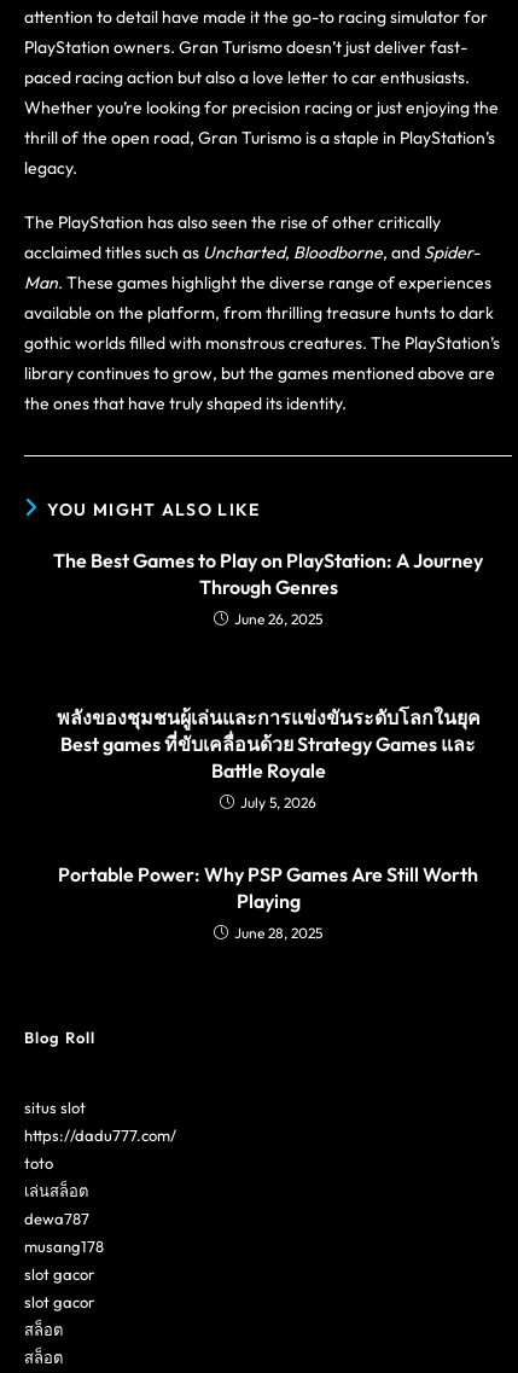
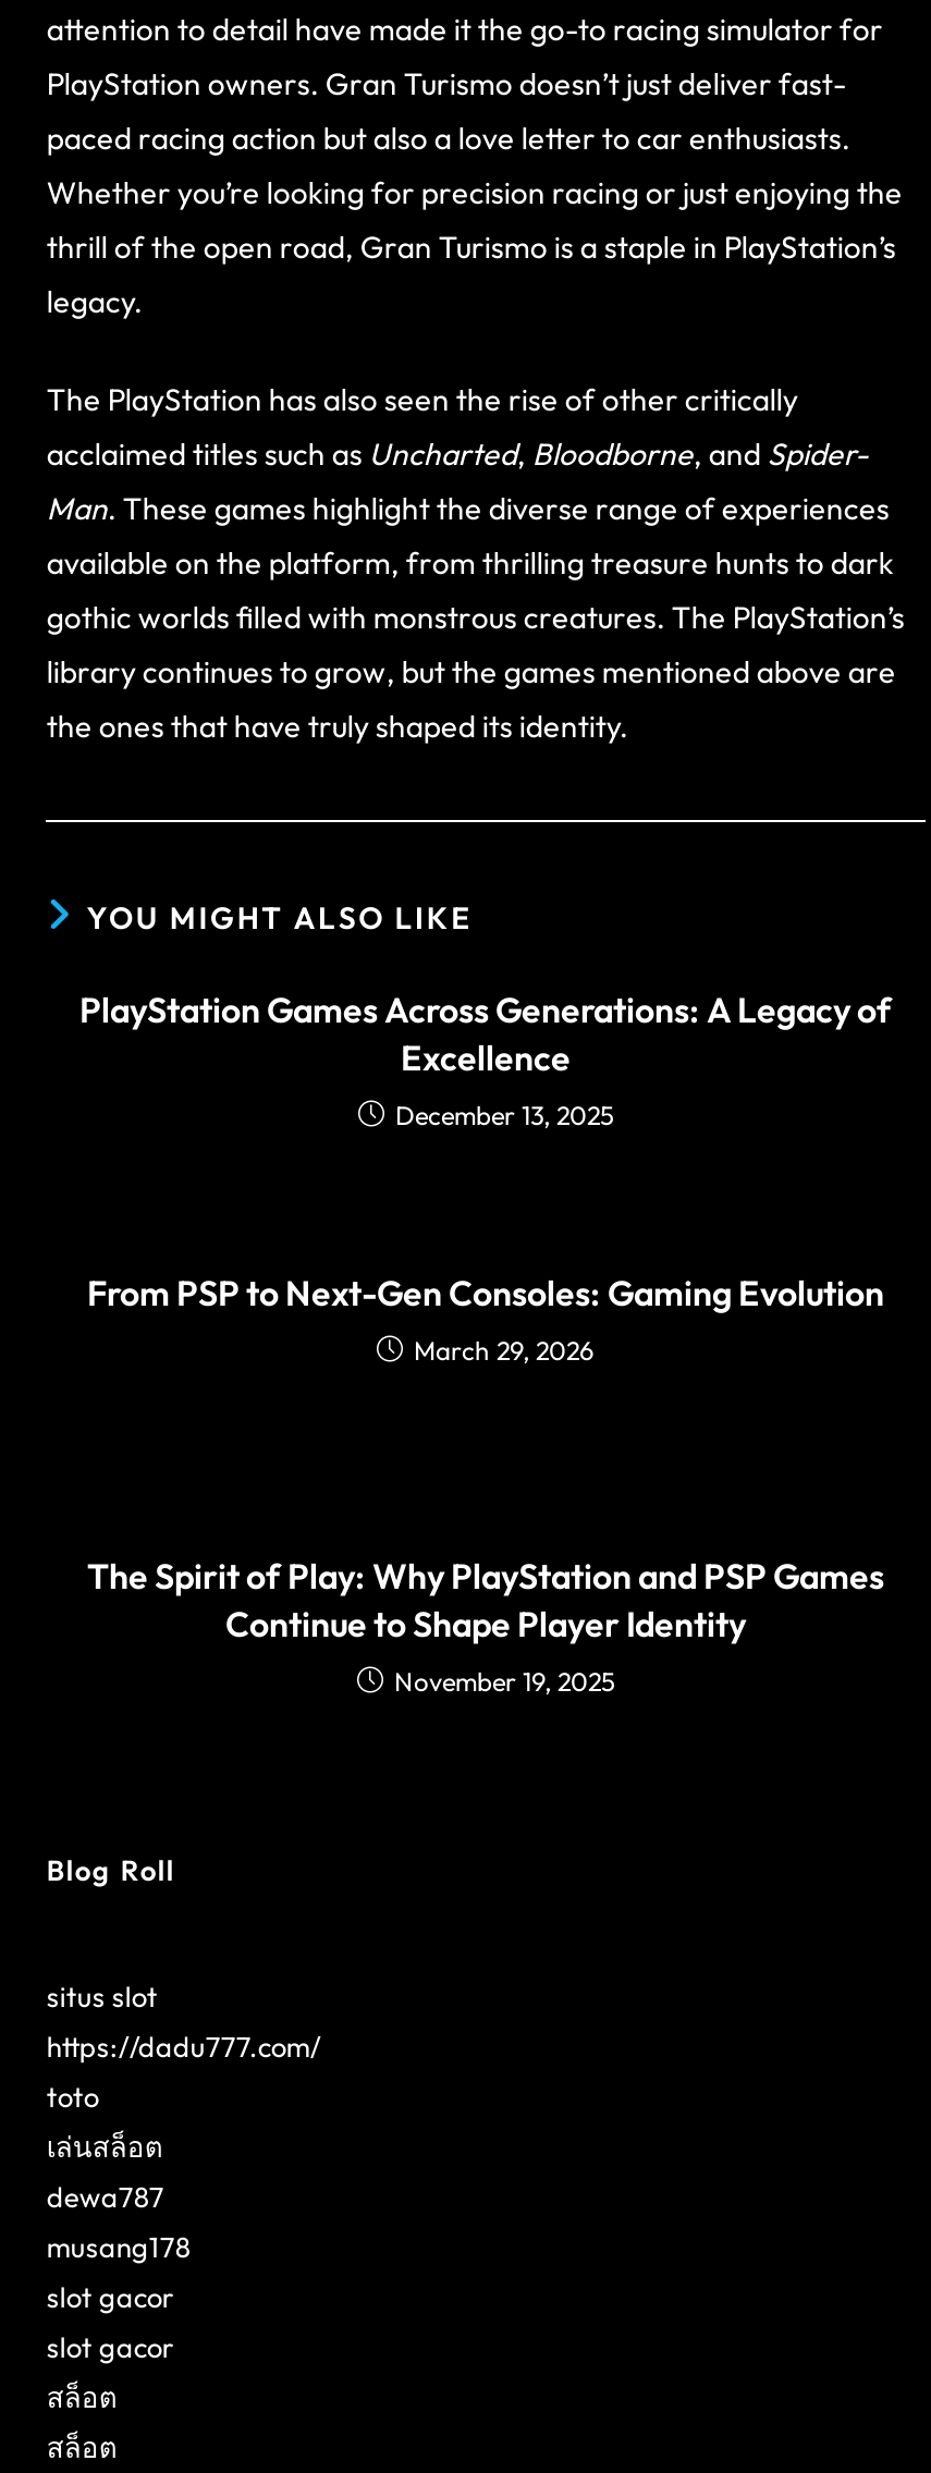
- The Best Games to Play on PlayStation: A Journey
- Through Genres
- June 26, 2025
+ PlayStation Games Across Generations: A Legacy of
+ Excellence
+ December 13, 2025

- พลังของชุมชนผู้เล่นและการแข่งขันระดับโลกในยุค
- Best games ที่ขับเคลื่อนด้วย Strategy Games และ
- Battle Royale
- July 5, 2026
+ From PSP to Next-Gen Consoles: Gaming Evolution
+ March 29, 2026

- Portable Power: Why PSP Games Are Still Worth
- Playing
- June 28, 2025
+ The Spirit of Play: Why PlayStation and PSP Games
+ Continue to Shape Player Identity
+ November 19, 2025
